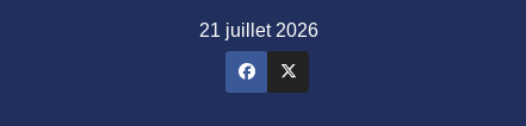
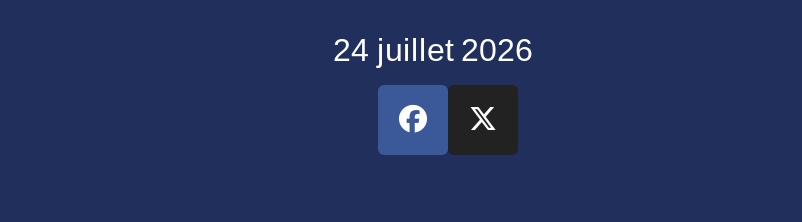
- 21 juillet 2026
+ 24 juillet 2026
